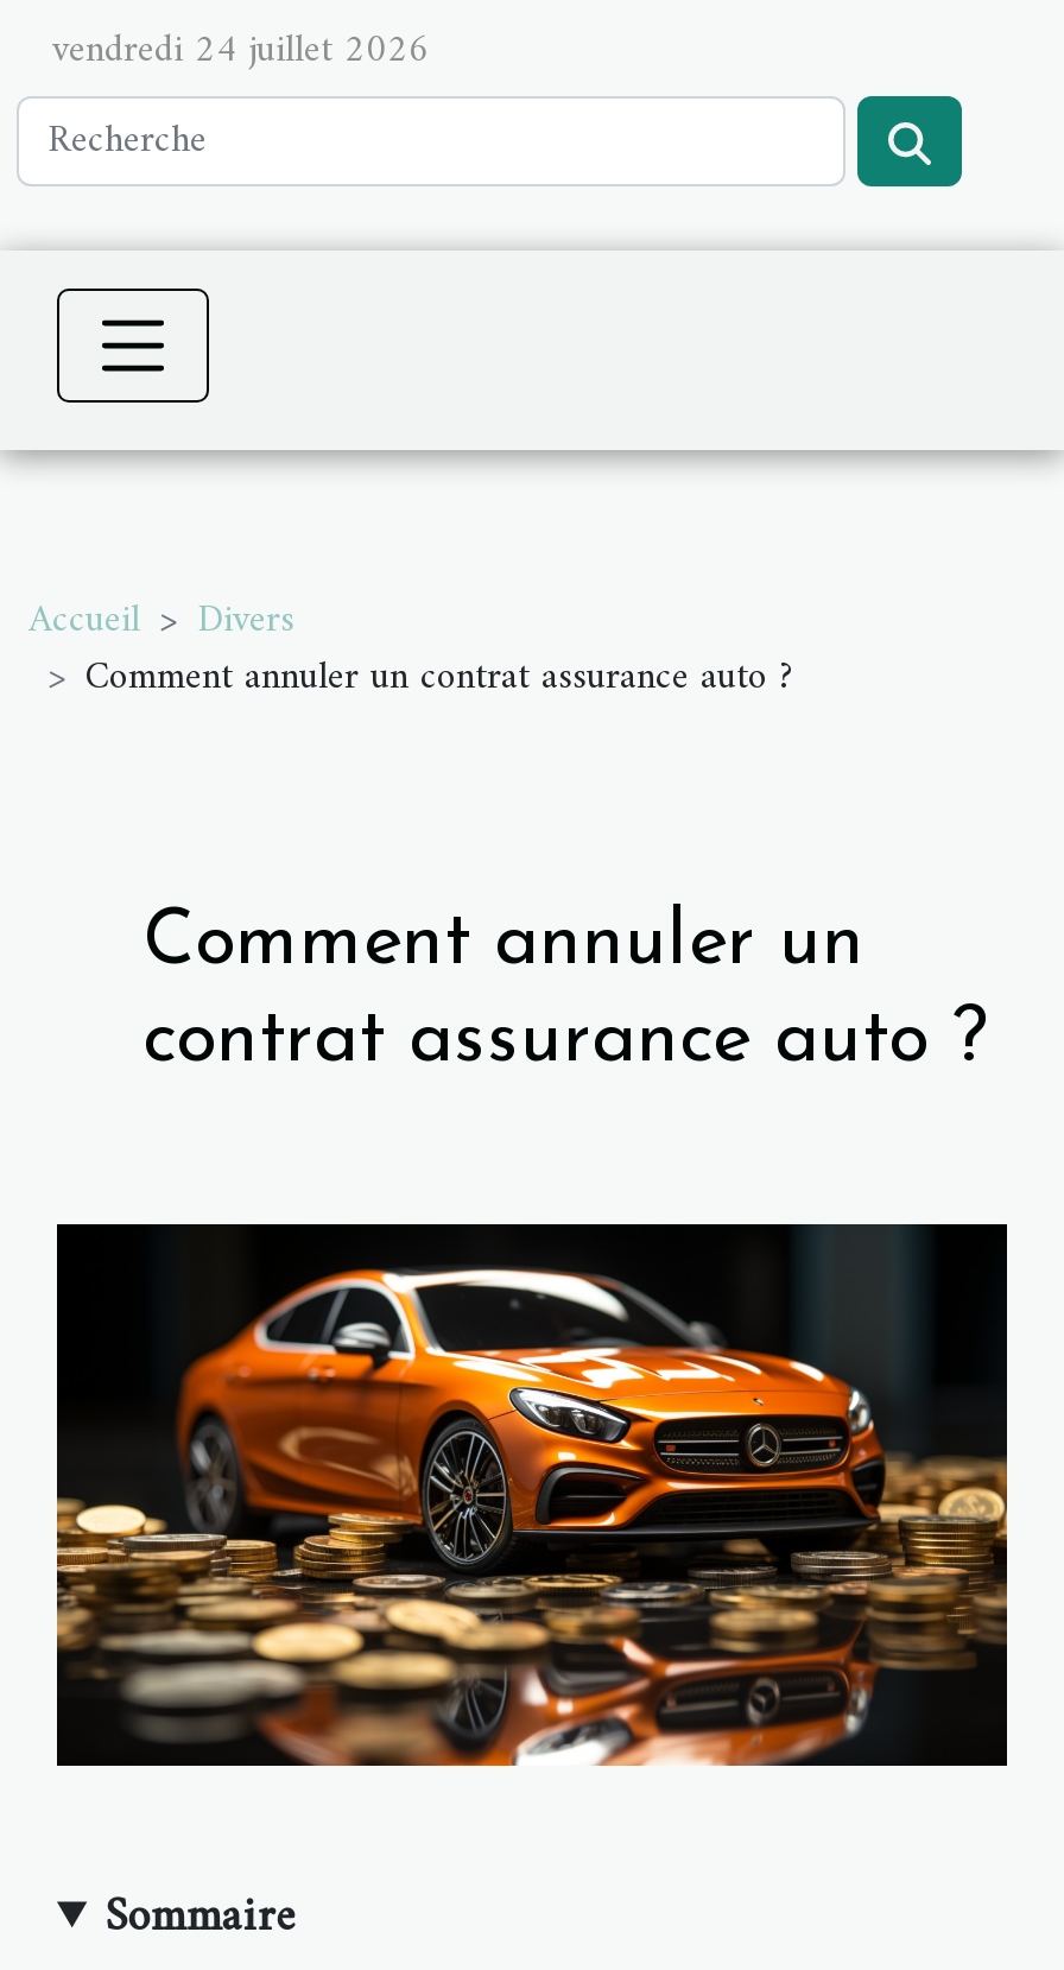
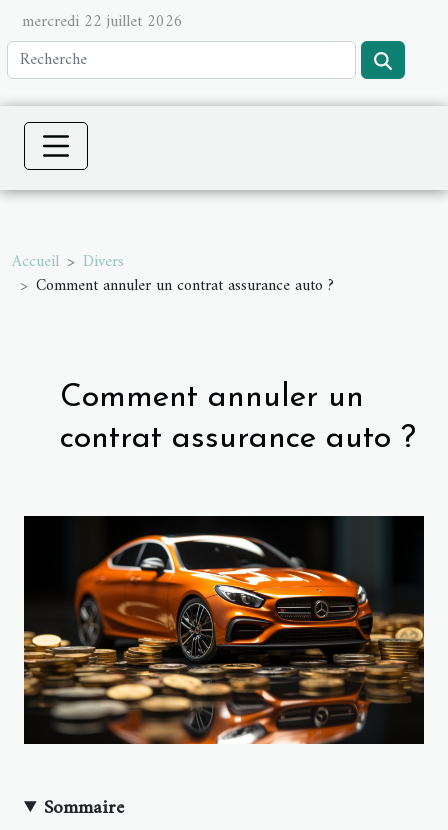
- vendredi 24 juillet 2026
+ mercredi 22 juillet 2026
